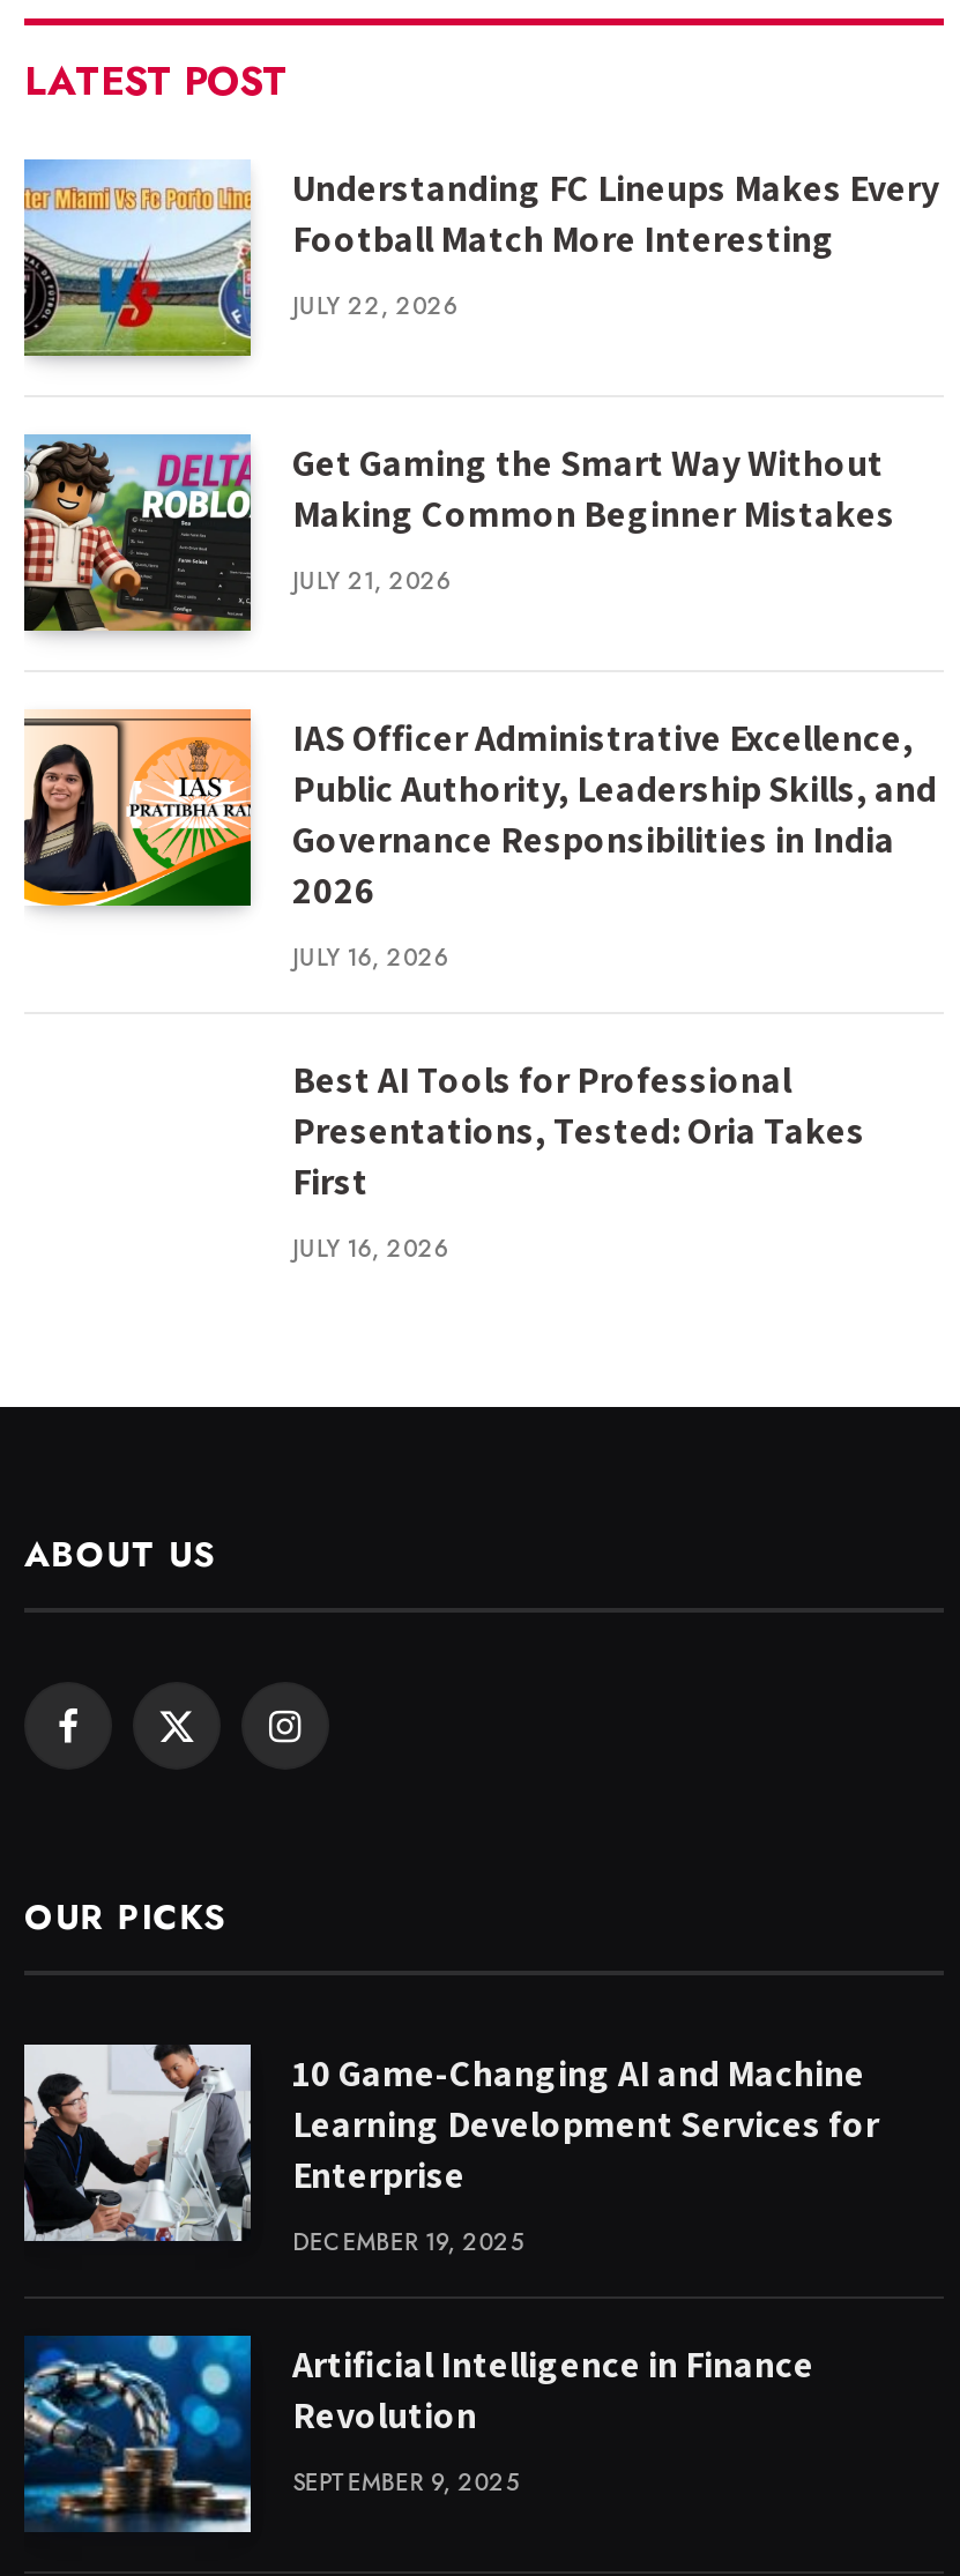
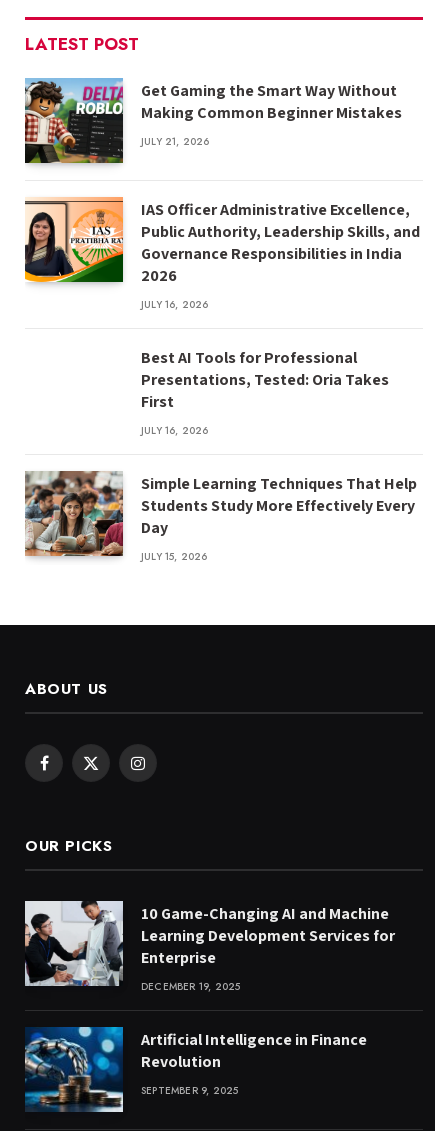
- [image]
- Understanding FC Lineups Makes Every
- Football Match More Interesting
- JULY 22, 2026

moved up: [image] | Get Gaming the Smart Way Without | Making Common Beginner Mistakes | ... | First | JULY 16, 2026

+ [image]
+ Simple Learning Techniques That Help
+ Students Study More Effectively Every
+ Day
+ JULY 15, 2026
